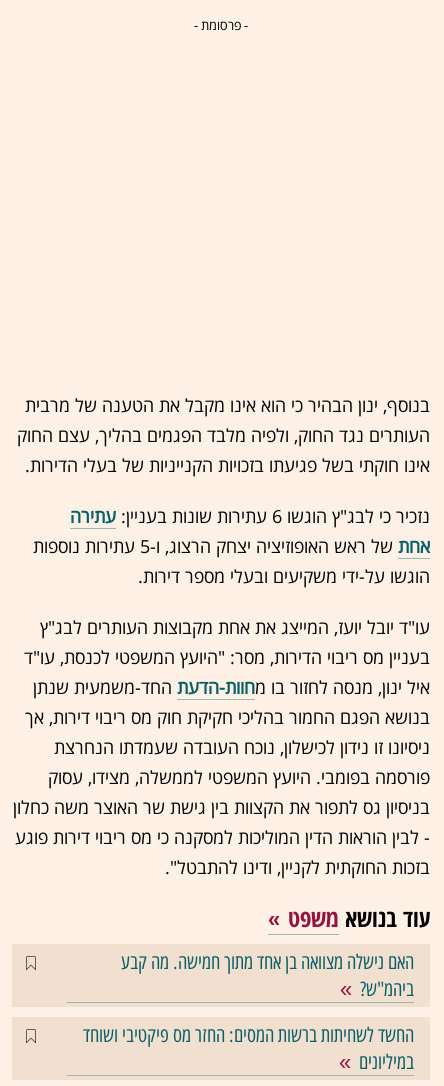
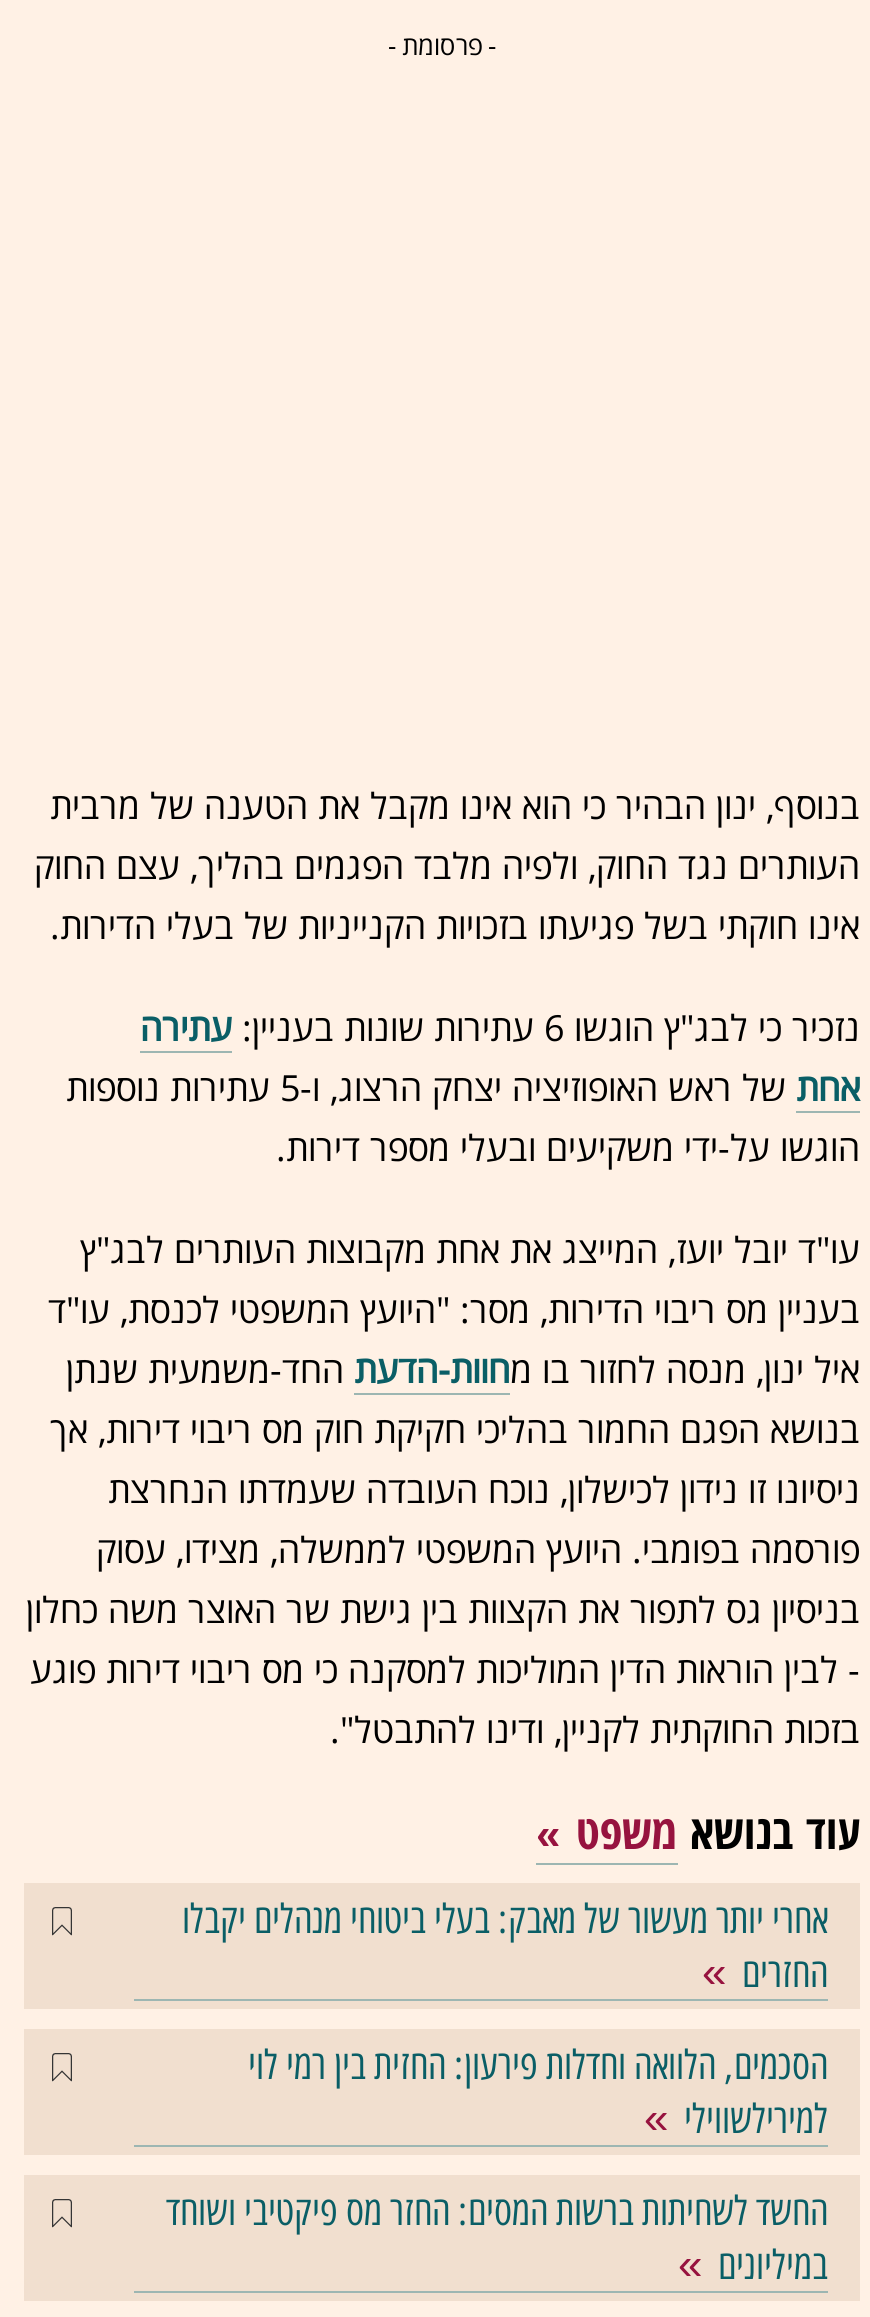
- האם נישלה מצוואה בן אחד מתוך חמישה. מה קבע
- ביהמ"ש?
+ אחרי יותר מעשור של מאבק: בעלי ביטוחי מנהלים יקבלו
+ החזרים
+ הסכמים, הלוואה וחדלות פירעון: החזית בין רמי לוי
+ למירילשווילי
